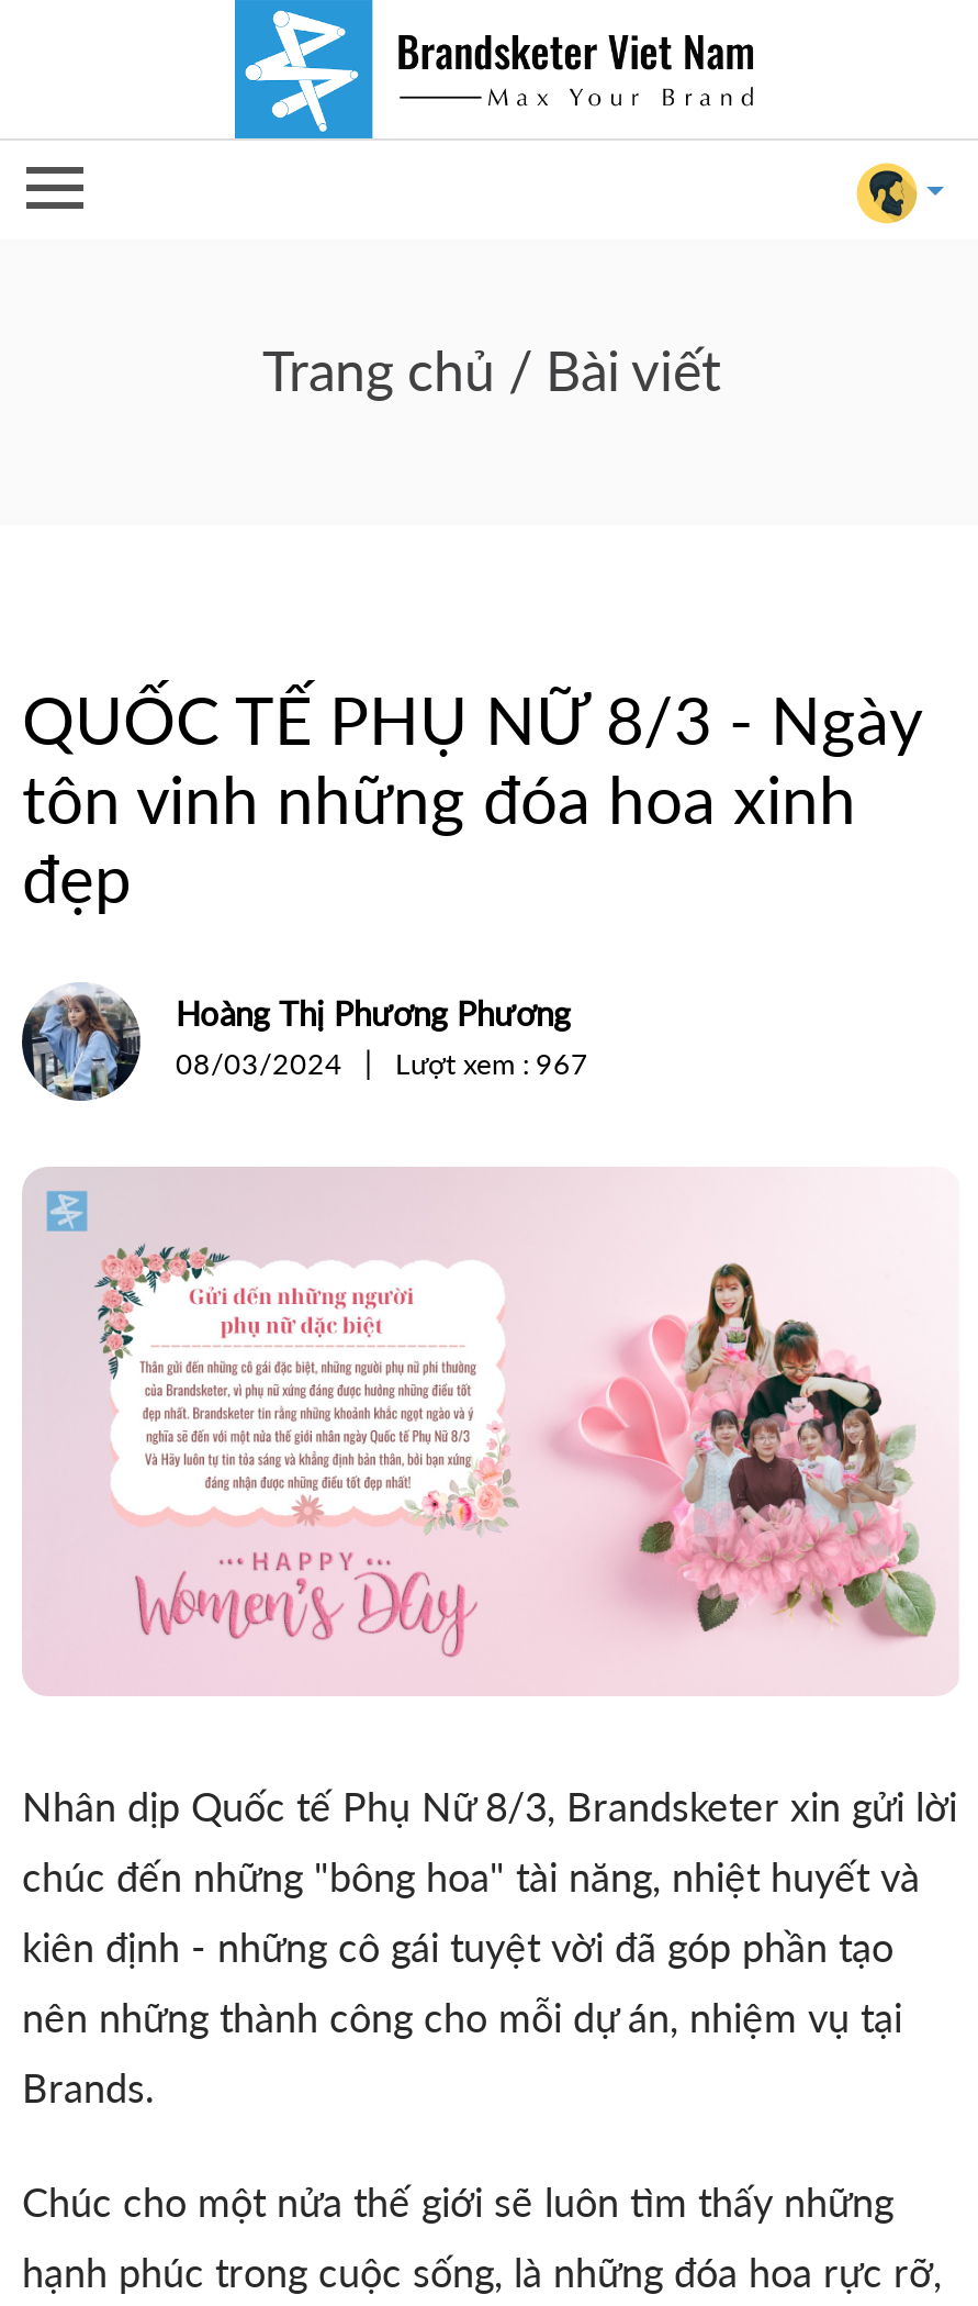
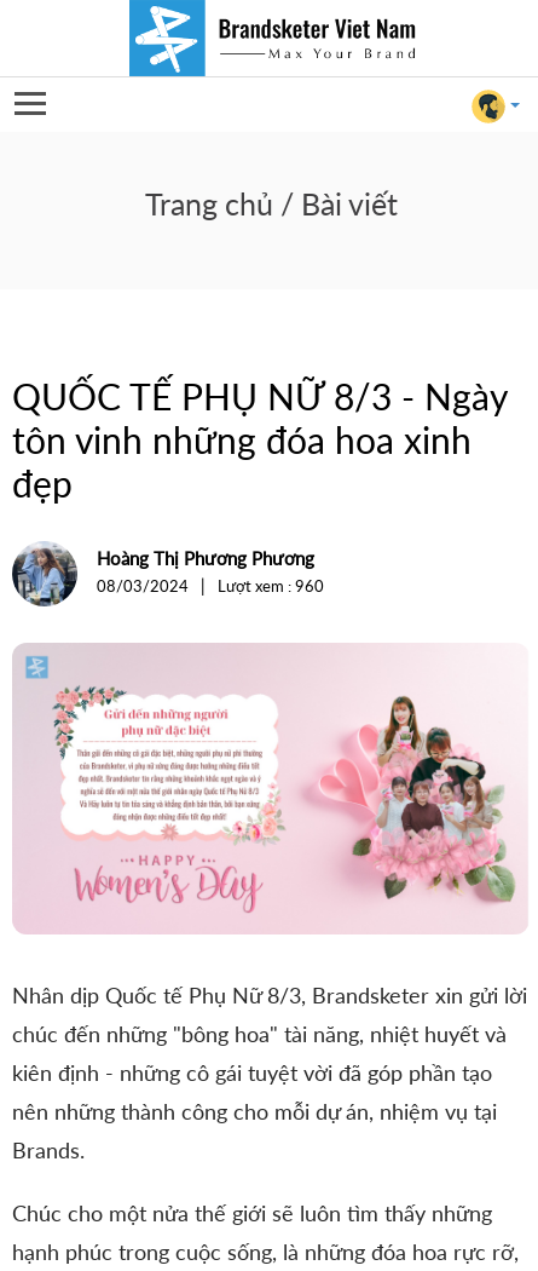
- Lượt xem : 967
+ Lượt xem : 960
